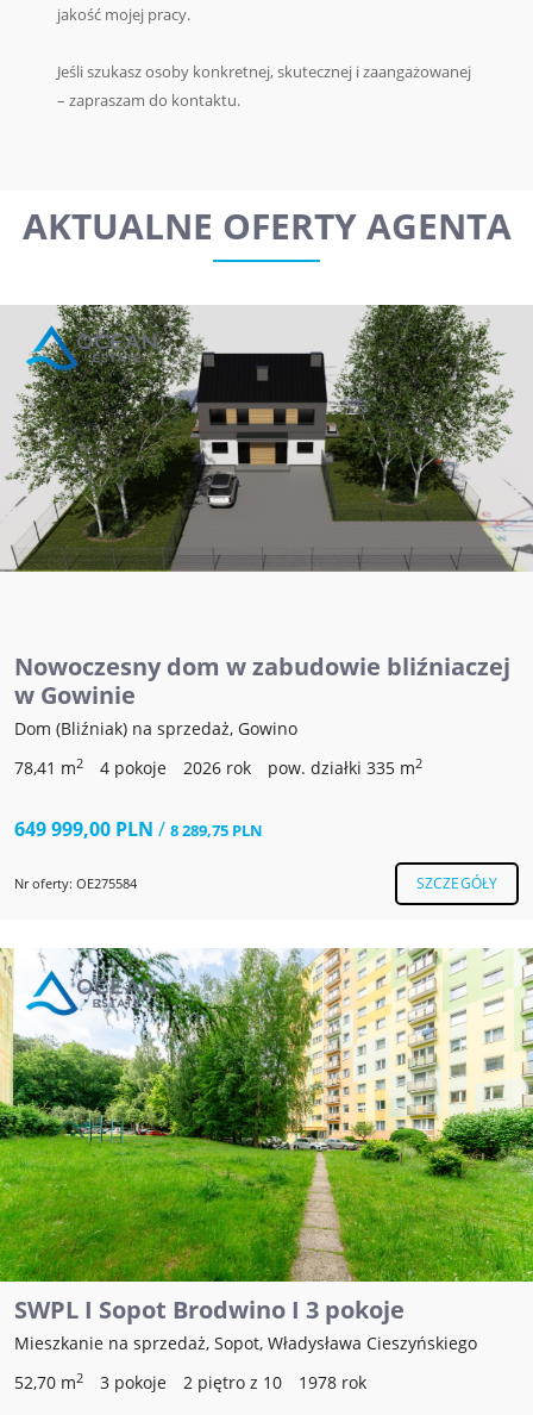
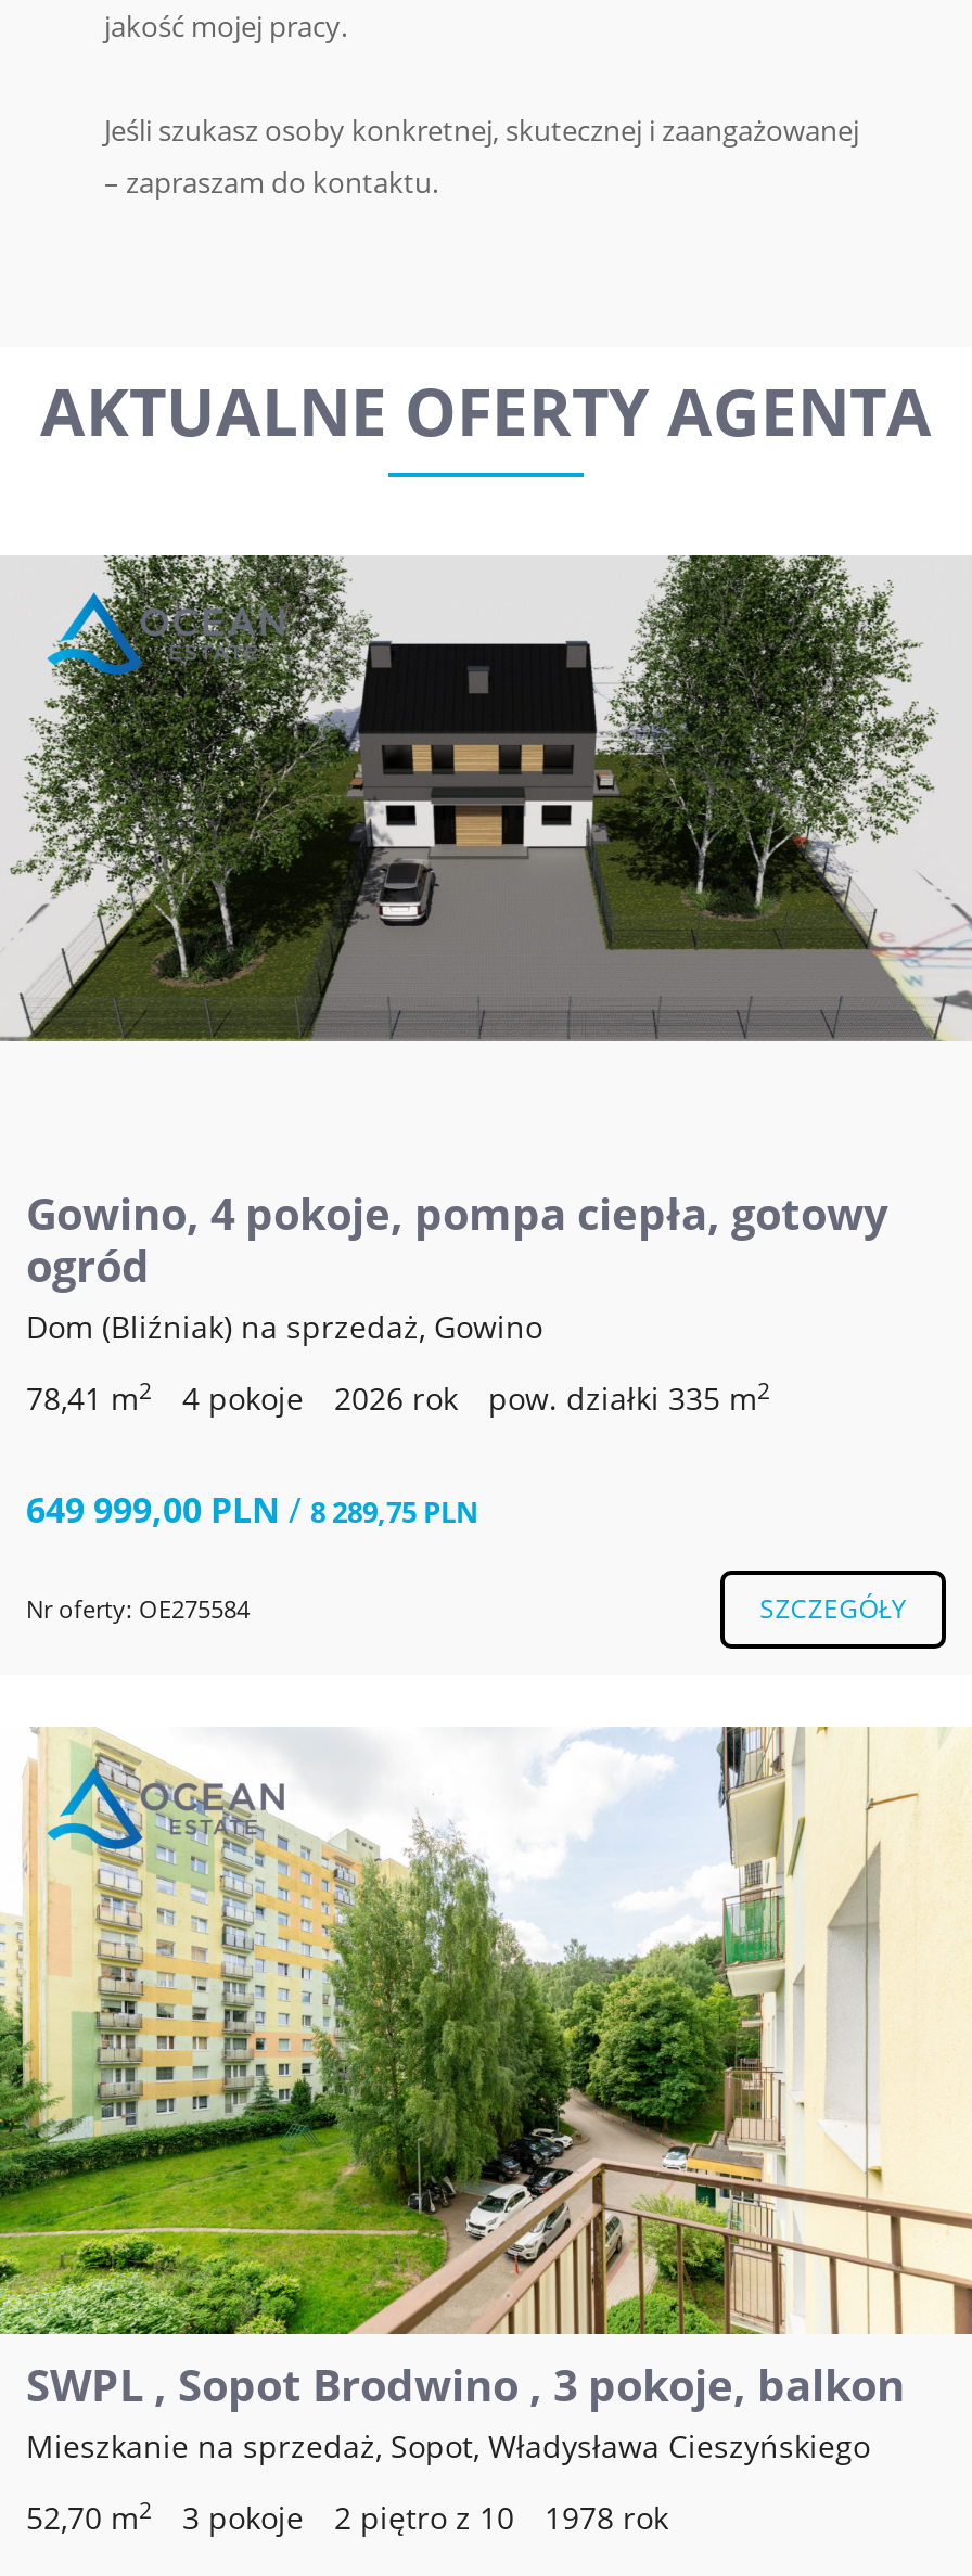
- Nowoczesny dom w zabudowie bliźniaczej
- w Gowinie
+ Gowino, 4 pokoje, pompa ciepła, gotowy
+ ogród

- [image]
- SWPL I Sopot Brodwino I 3 pokoje
+ [image]
+ SWPL , Sopot Brodwino , 3 pokoje, balkon
